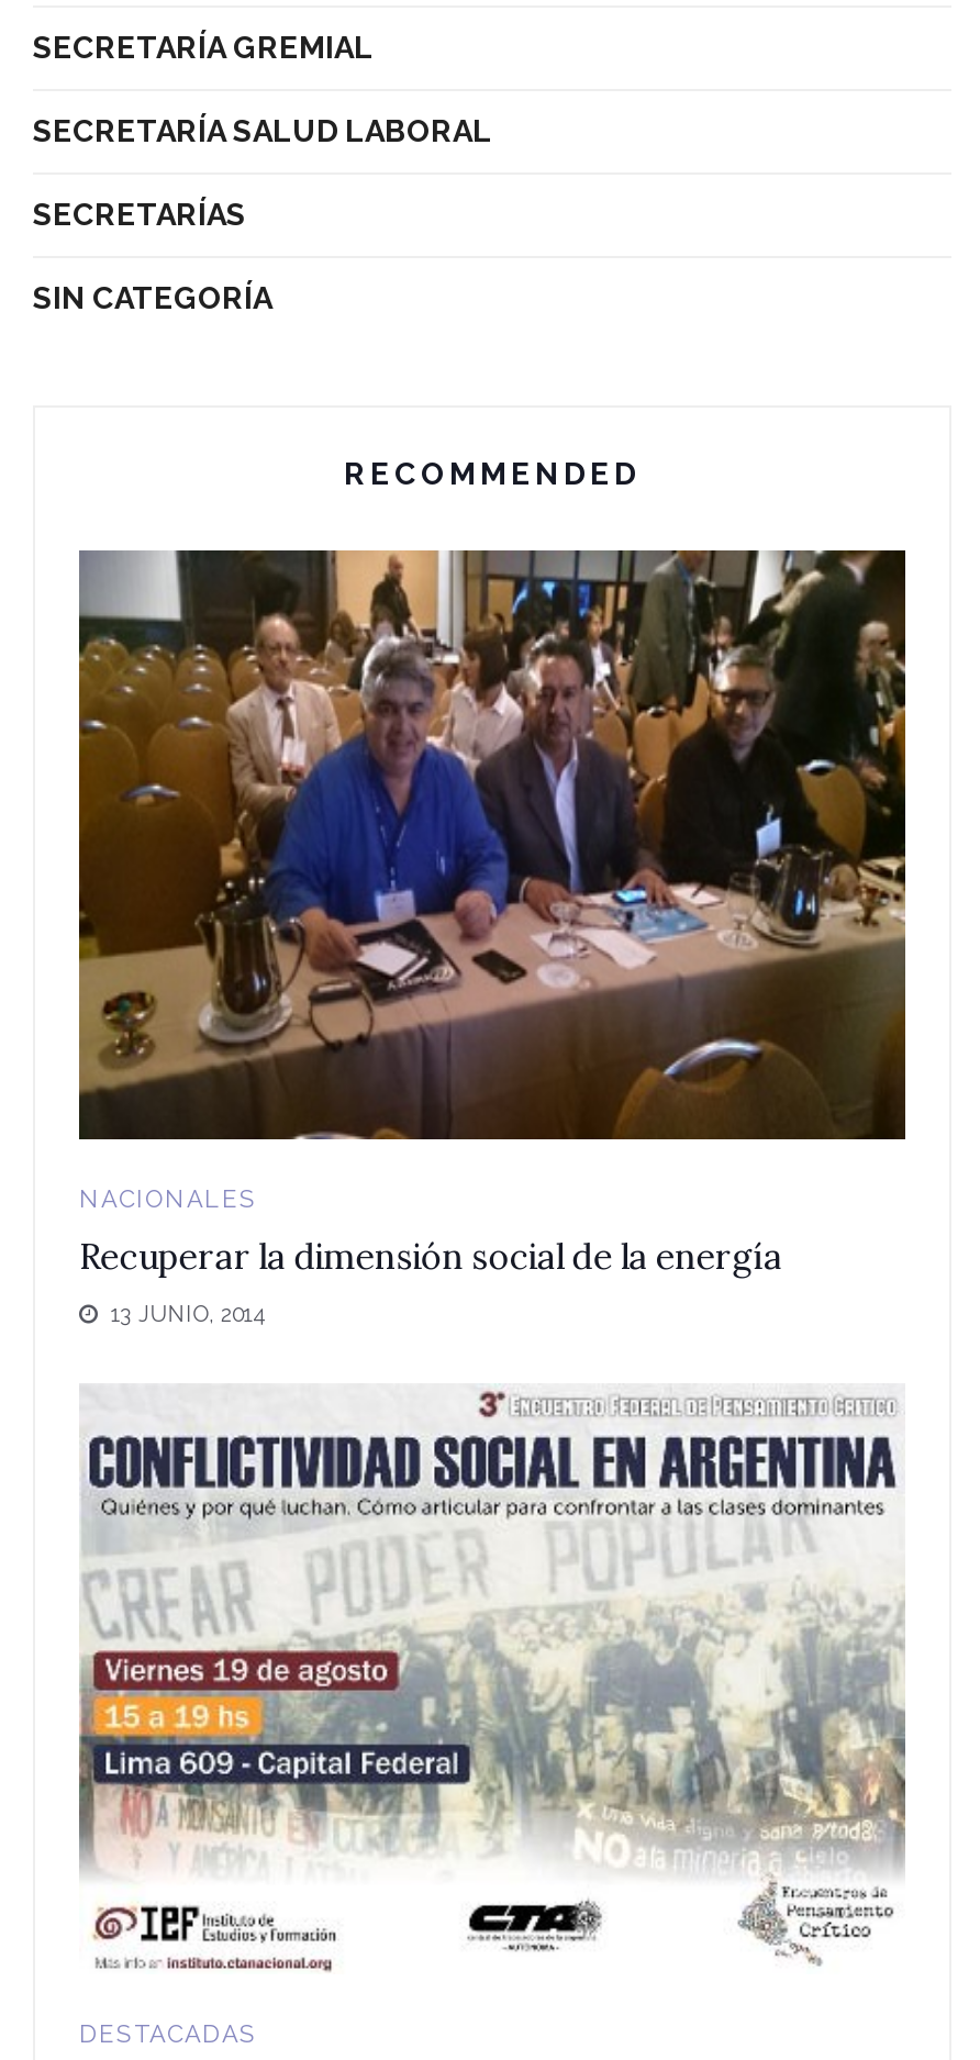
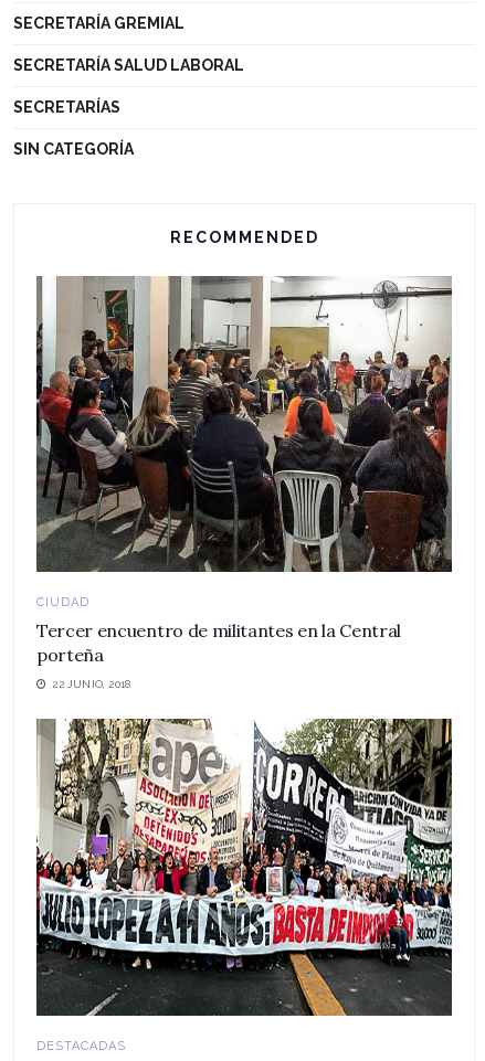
- [image]
- NACIONALES
- Recuperar la dimensión social de la energía
+ [image]
+ CIUDAD
+ Tercer encuentro de militantes en la Central
+ porteña

- 13 JUNIO, 2014
+ 22 JUNIO, 2018

- [image]
+ [image]
